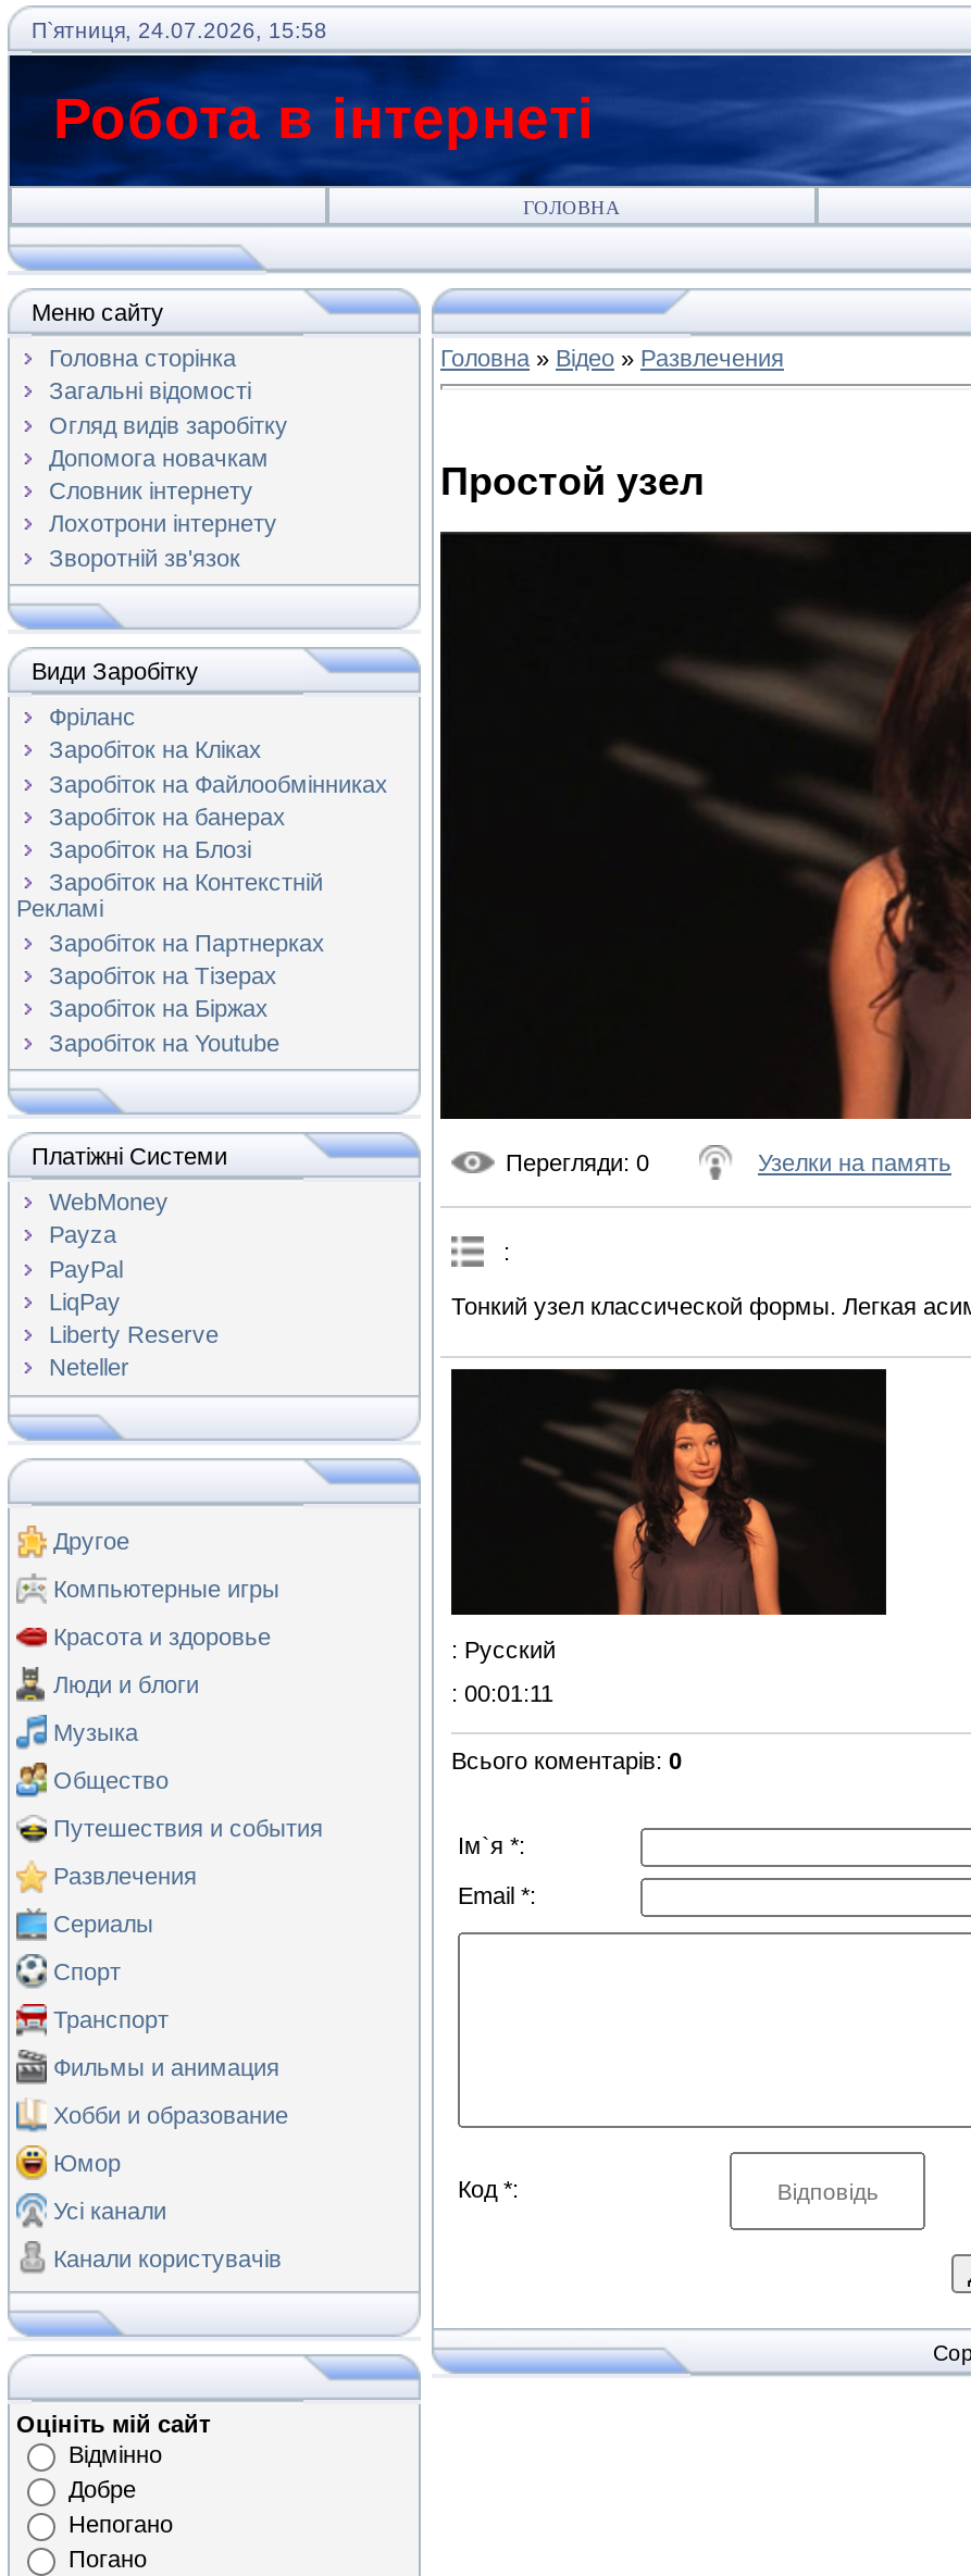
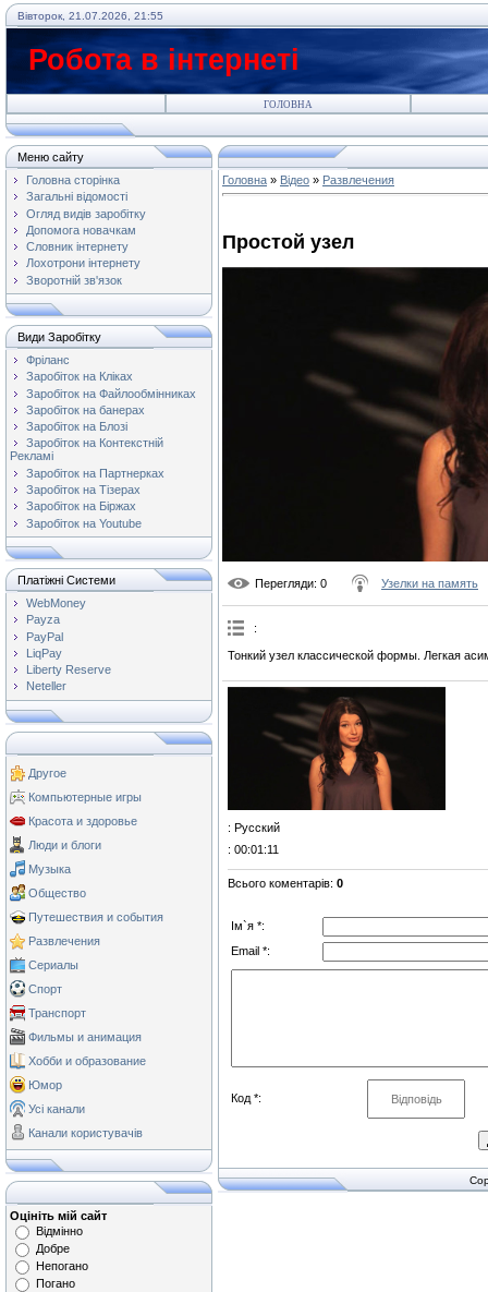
- П`ятниця, 24.07.2026, 15:58
+ Вівторок, 21.07.2026, 21:55
